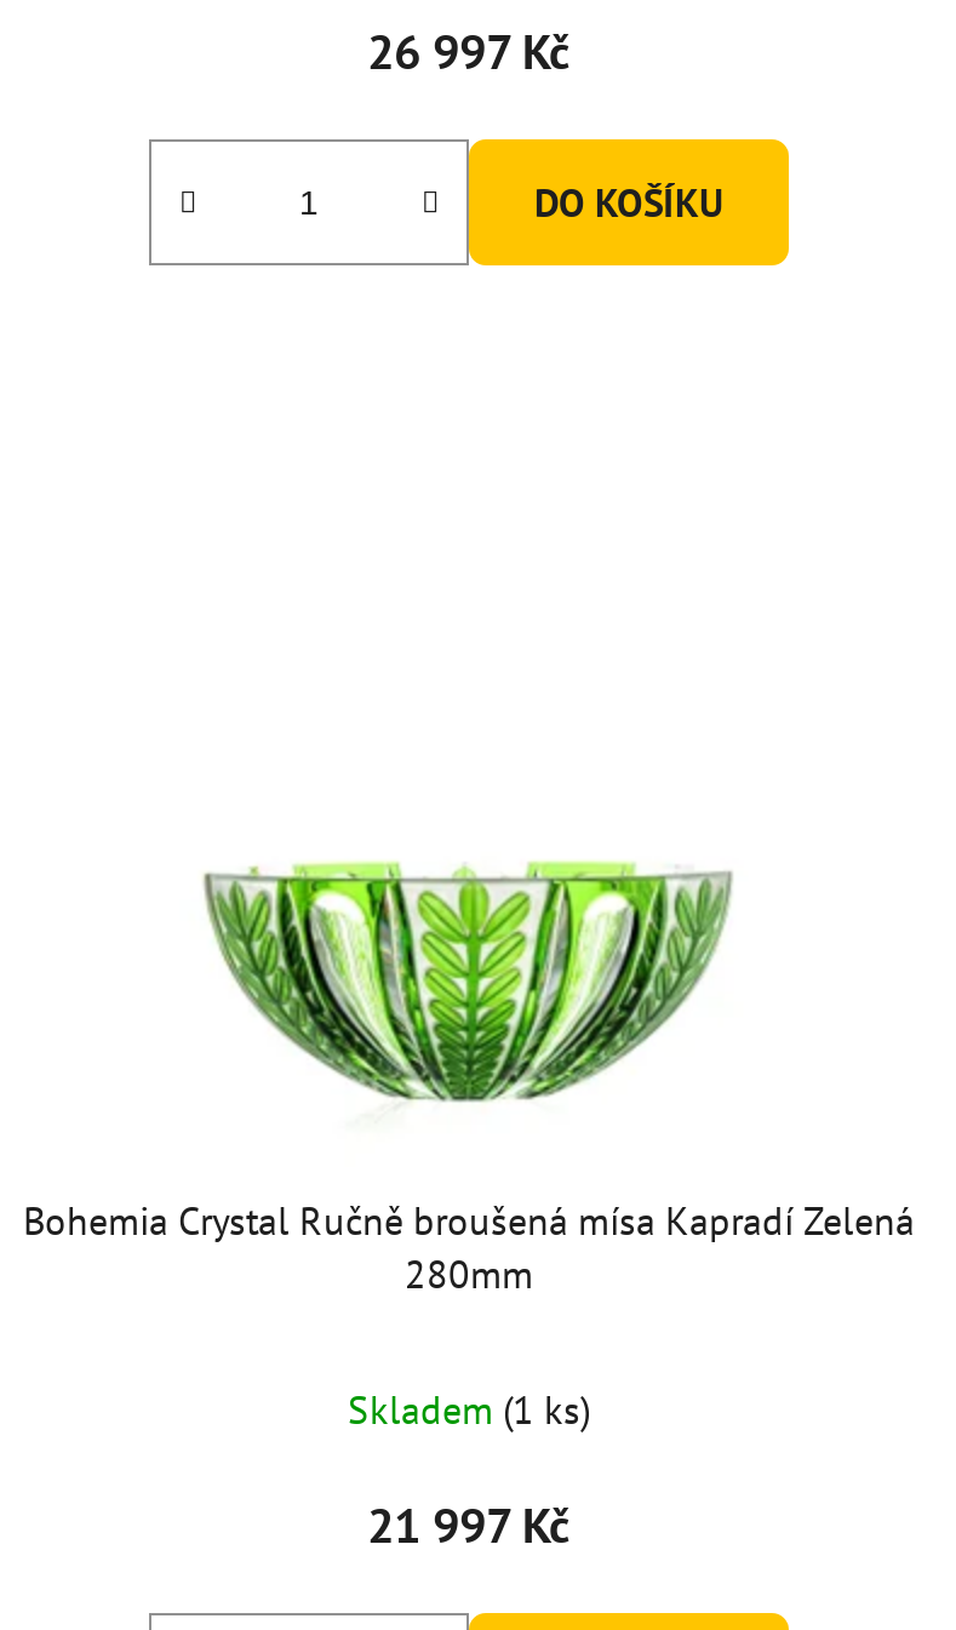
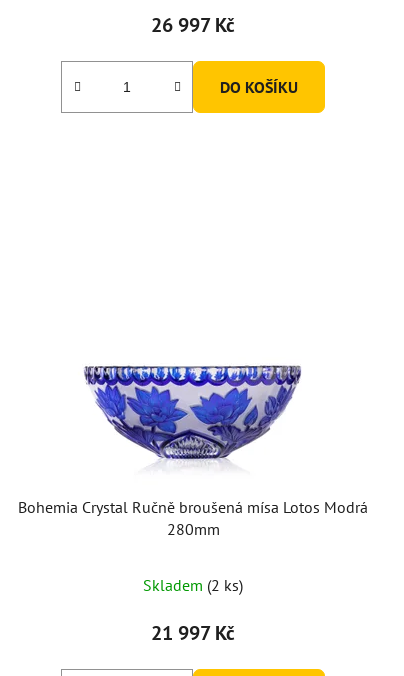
- [image]
- Bohemia Crystal Ručně broušená mísa Kapradí Zelená
+ [image]
+ Bohemia Crystal Ručně broušená mísa Lotos Modrá

- Skladem (1 ks)
+ Skladem (2 ks)
